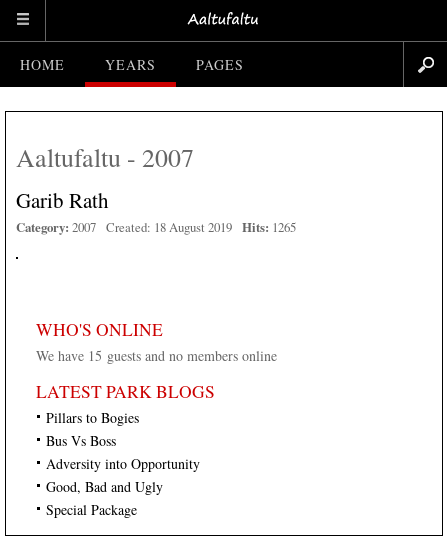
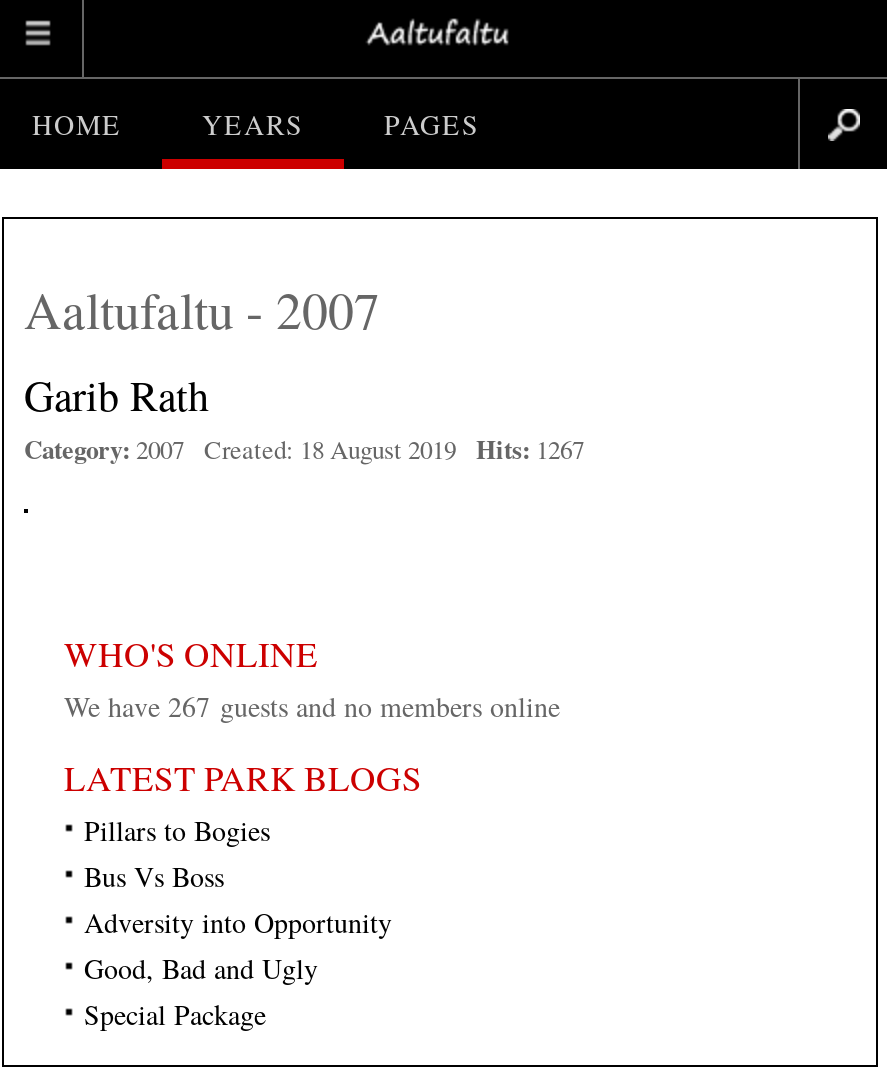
- Category: 2007 Created: 18 August 2019 Hits: 1265
+ Category: 2007 Created: 18 August 2019 Hits: 1267

- We have 15 guests and no members online
+ We have 267 guests and no members online
